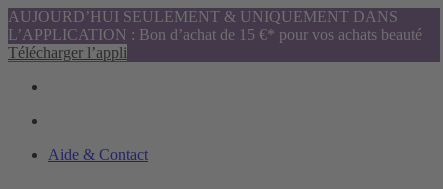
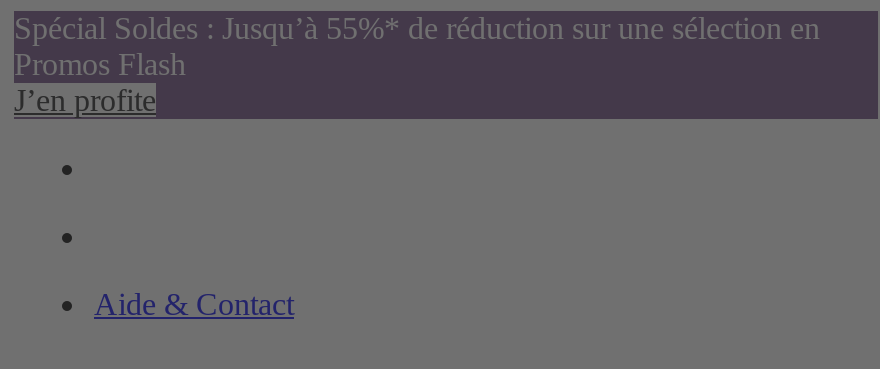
- AUJOURD’HUI SEULEMENT & UNIQUEMENT DANS
- L’APPLICATION : Bon d’achat de 15 €* pour vos achats beauté
- Télécharger l’appli
+ Spécial Soldes : Jusqu’à 55%* de réduction sur une sélection en
+ Promos Flash
+ J’en profite
